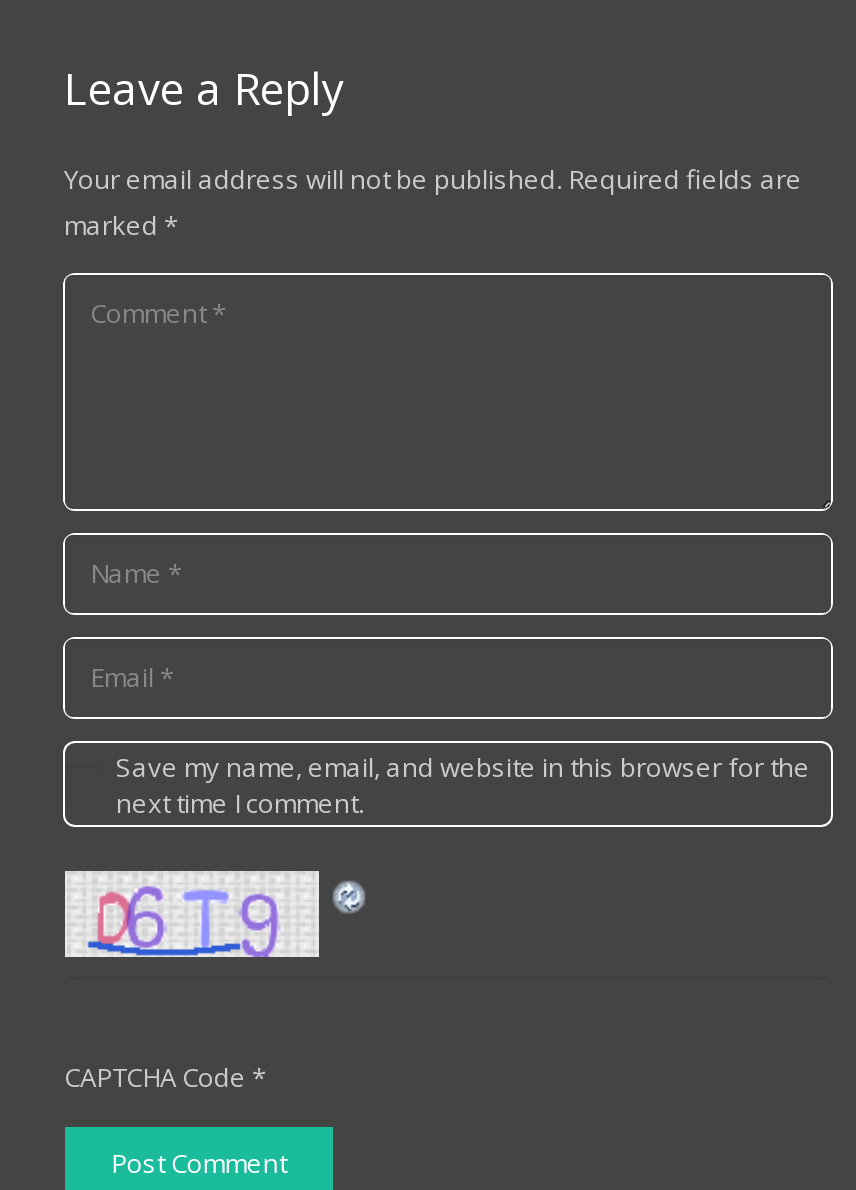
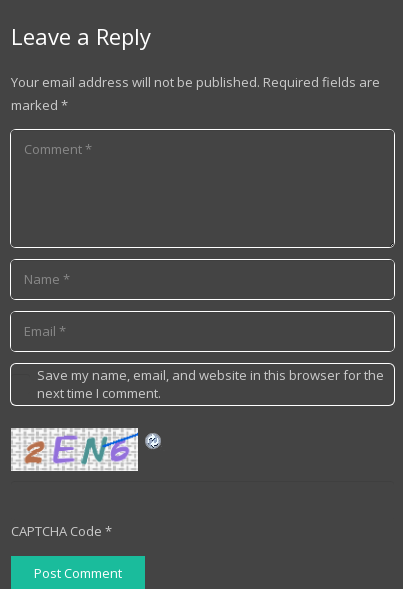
- [image]
+ [image]
